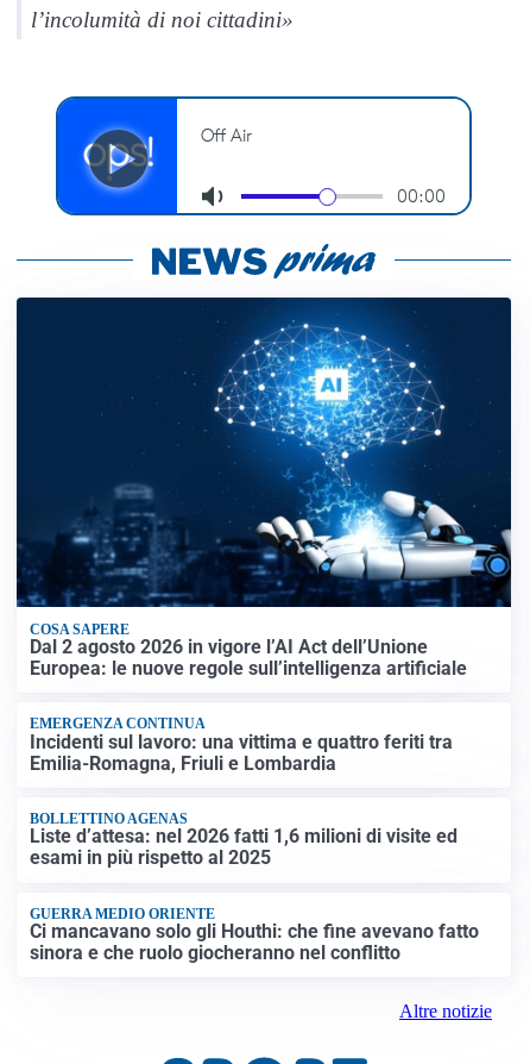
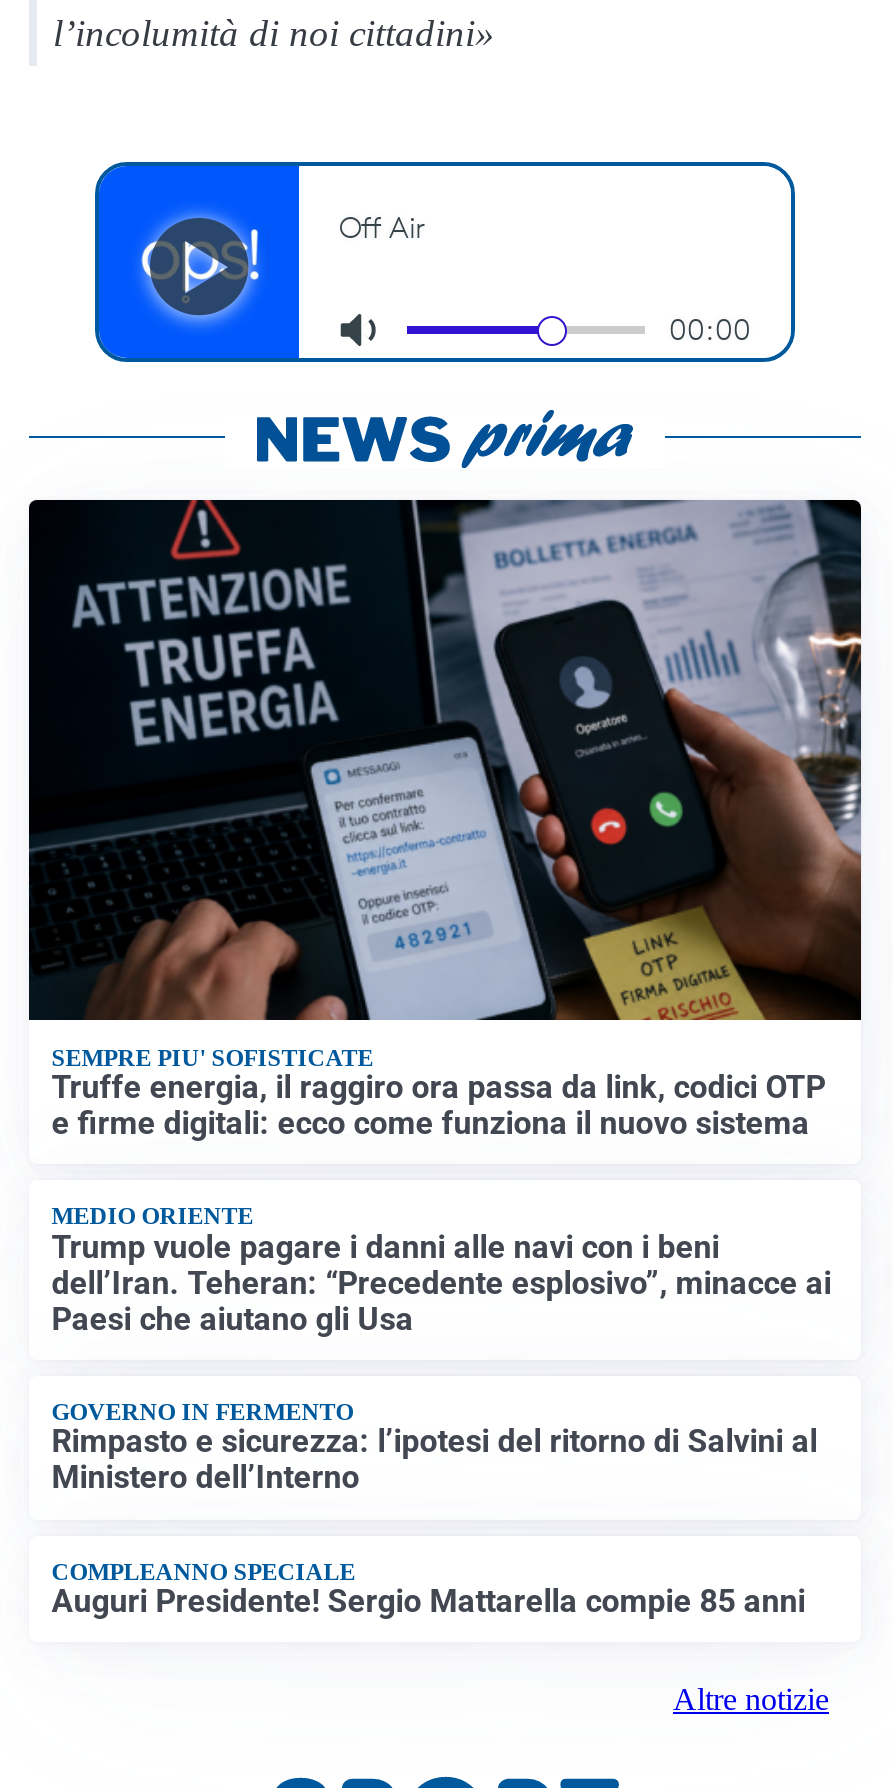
- [image]
- COSA SAPERE
- Dal 2 agosto 2026 in vigore l’AI Act dell’Unione
- Europea: le nuove regole sull’intelligenza artificiale
+ [image]
+ SEMPRE PIU' SOFISTICATE
+ Truffe energia, il raggiro ora passa da link, codici OTP
+ e firme digitali: ecco come funziona il nuovo sistema

- EMERGENZA CONTINUA
- Incidenti sul lavoro: una vittima e quattro feriti tra
- Emilia-Romagna, Friuli e Lombardia
+ MEDIO ORIENTE
+ Trump vuole pagare i danni alle navi con i beni
+ dell’Iran. Teheran: “Precedente esplosivo”, minacce ai
+ Paesi che aiutano gli Usa

- BOLLETTINO AGENAS
- Liste d’attesa: nel 2026 fatti 1,6 milioni di visite ed
- esami in più rispetto al 2025
+ GOVERNO IN FERMENTO
+ Rimpasto e sicurezza: l’ipotesi del ritorno di Salvini al
+ Ministero dell’Interno

- GUERRA MEDIO ORIENTE
- Ci mancavano solo gli Houthi: che fine avevano fatto
- sinora e che ruolo giocheranno nel conflitto
+ COMPLEANNO SPECIALE
+ Auguri Presidente! Sergio Mattarella compie 85 anni
